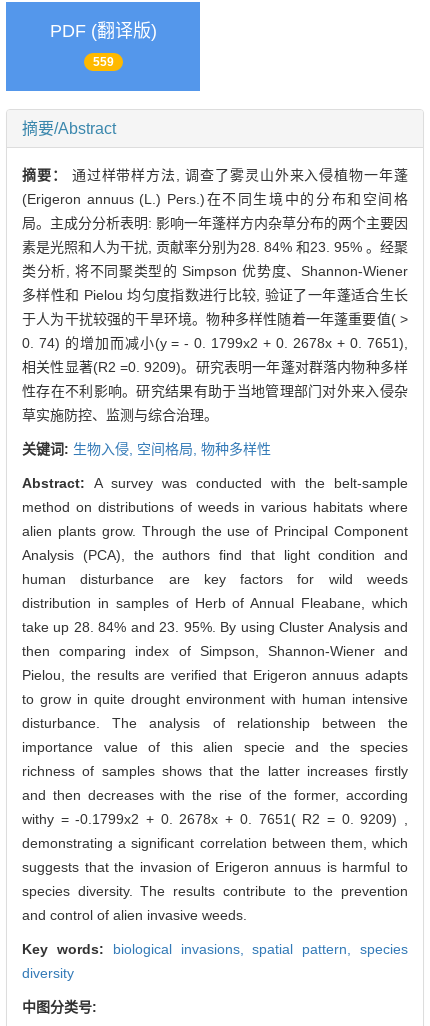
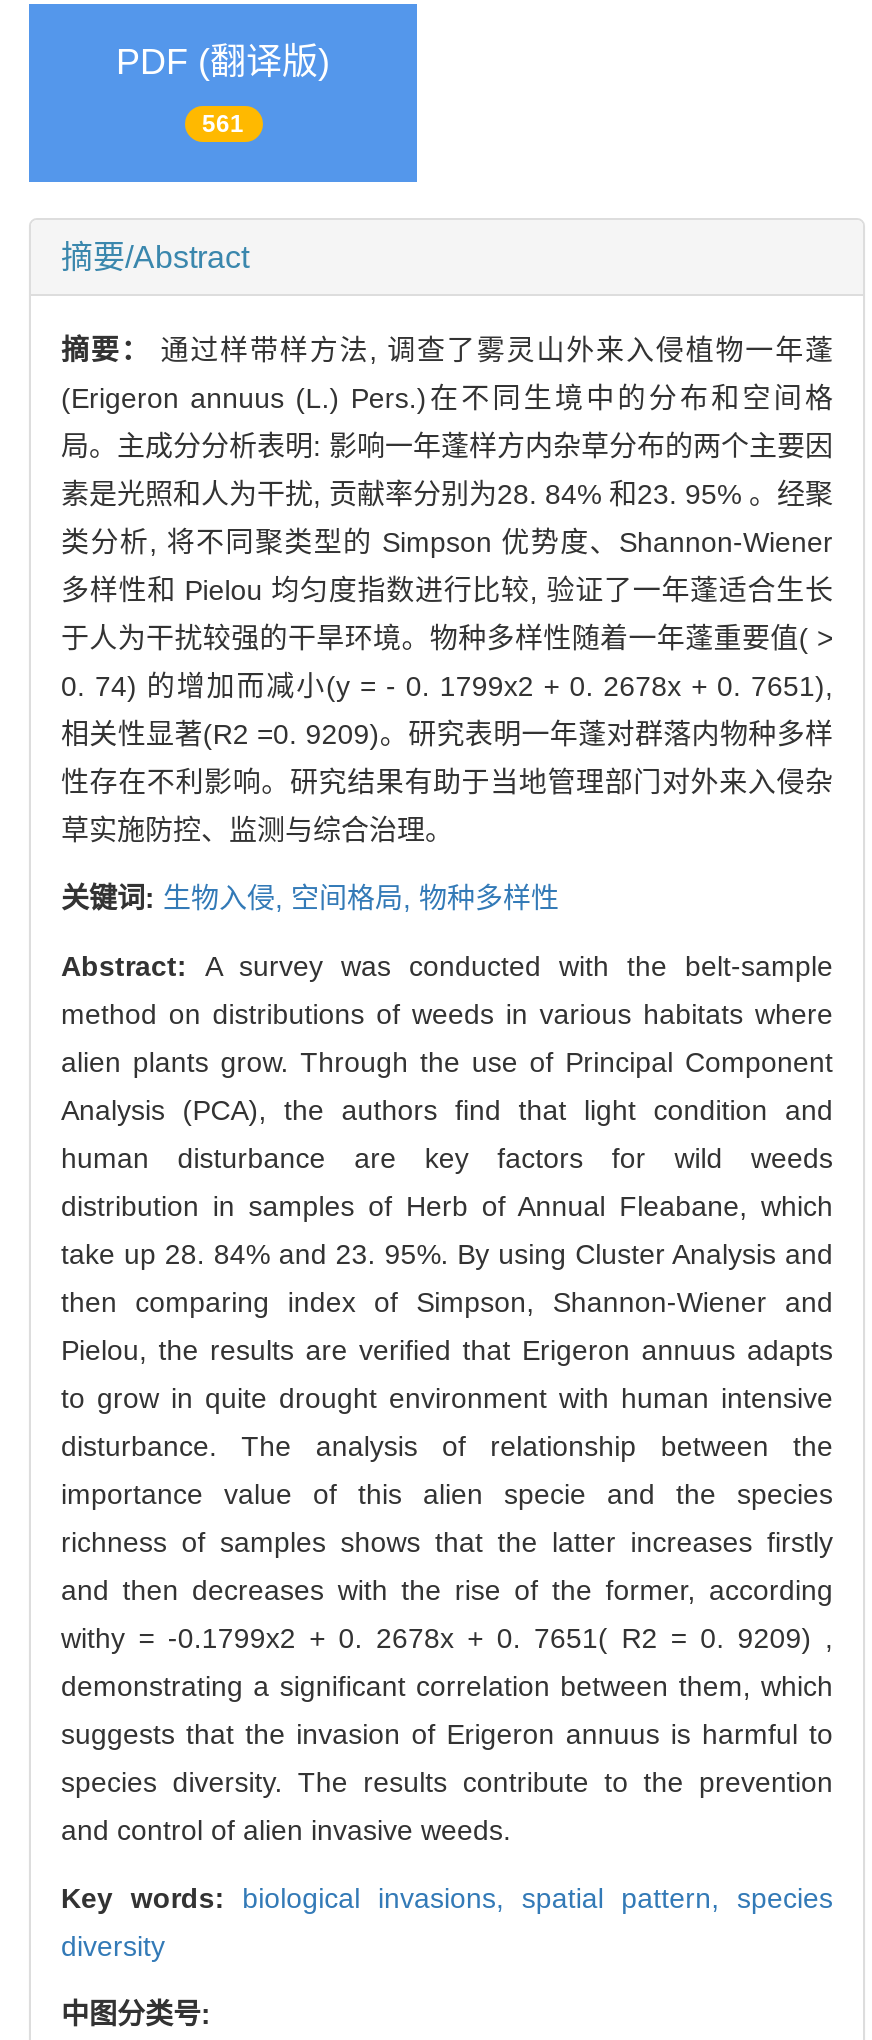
- 559
+ 561
